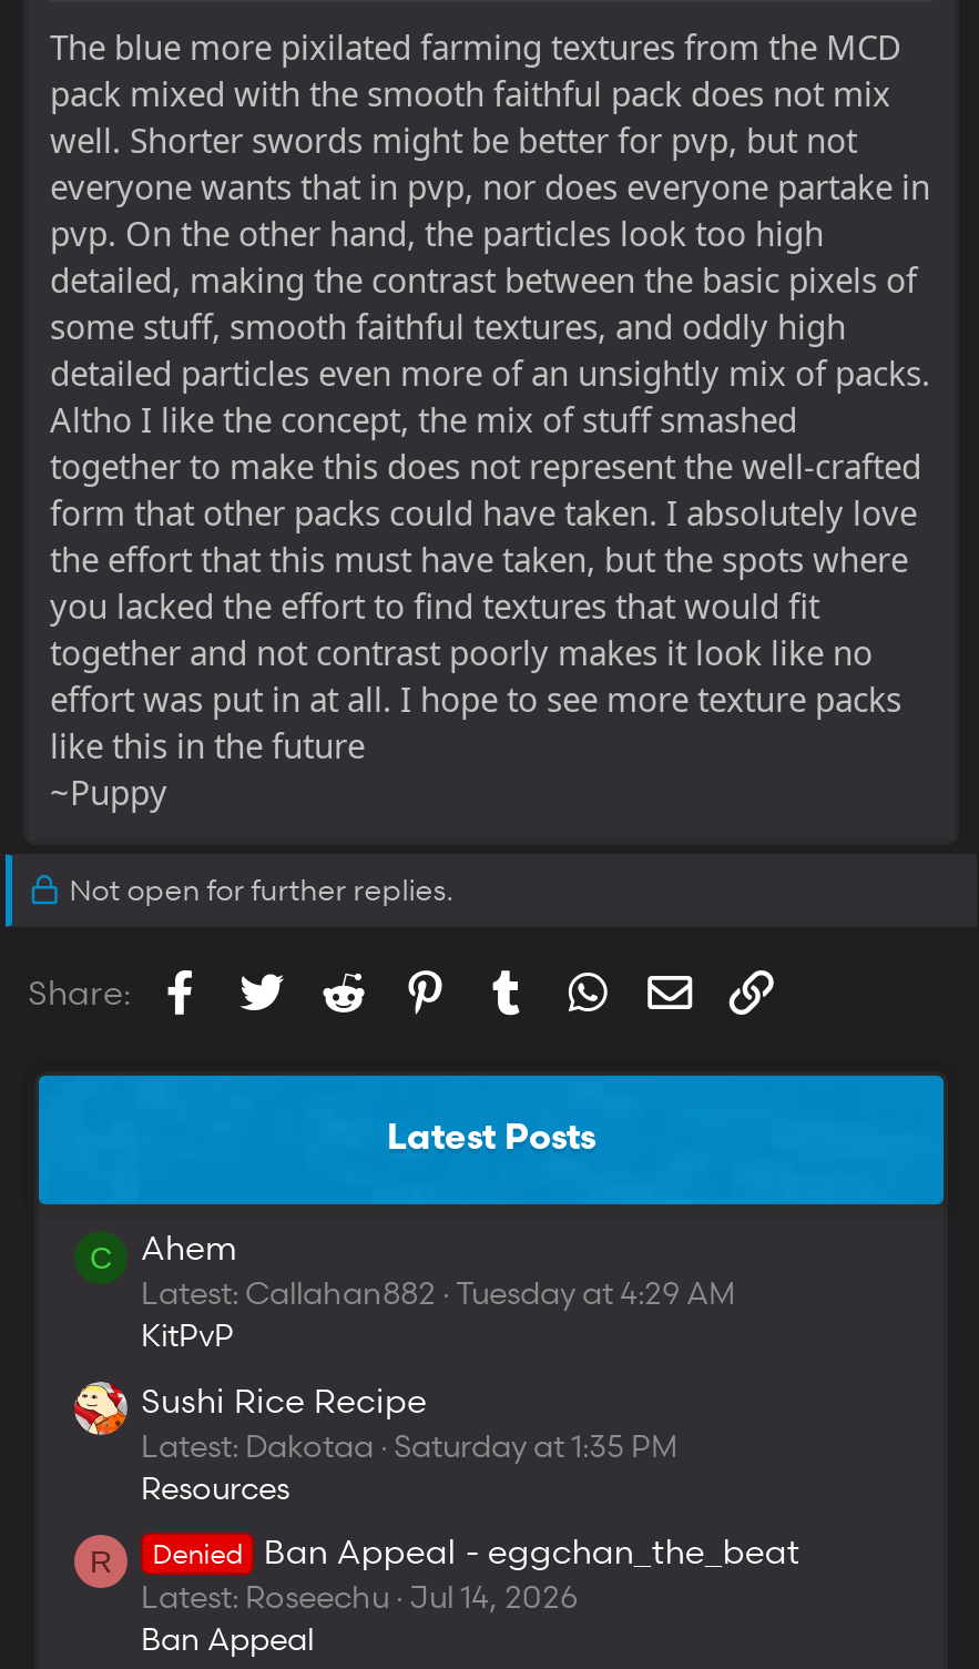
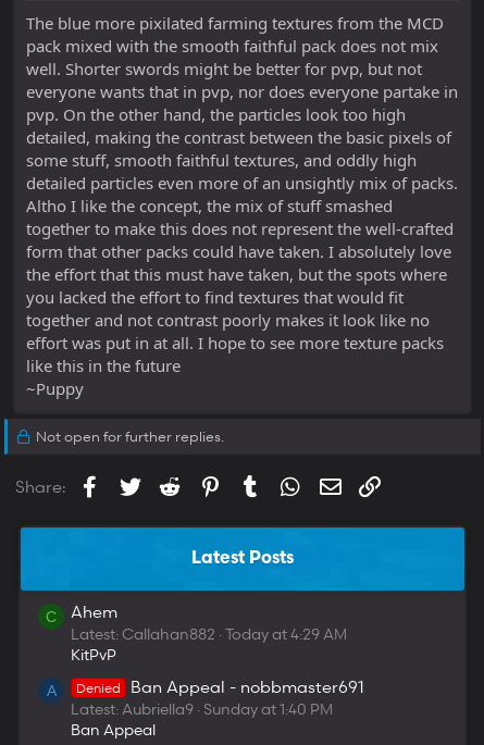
- Latest: Callahan882 Tuesday at 4:29 AM
+ Latest: Callahan882 Today at 4:29 AM

- Sushi Rice Recipe
- Latest: Dakotaa Saturday at 1:35 PM
- Resources
- R
- Denied Ban Appeal - eggchan_the_beat
- Latest: Roseechu Jul 14, 2026
+ A
+ Denied Ban Appeal - nobbmaster691
+ Latest: Aubriella9 Sunday at 1:40 PM
